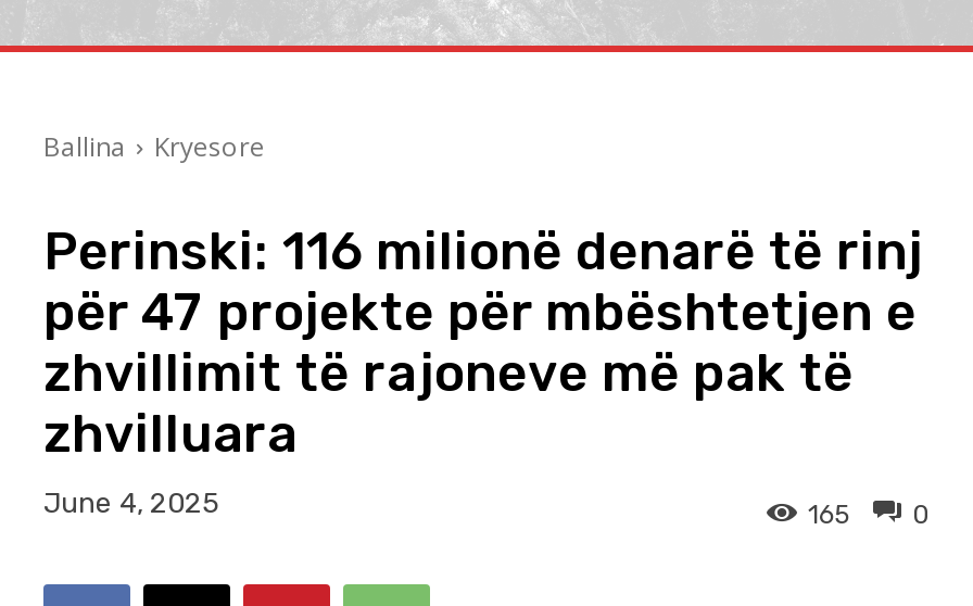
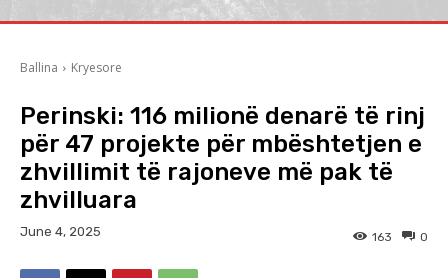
- 165 0
+ 163 0
